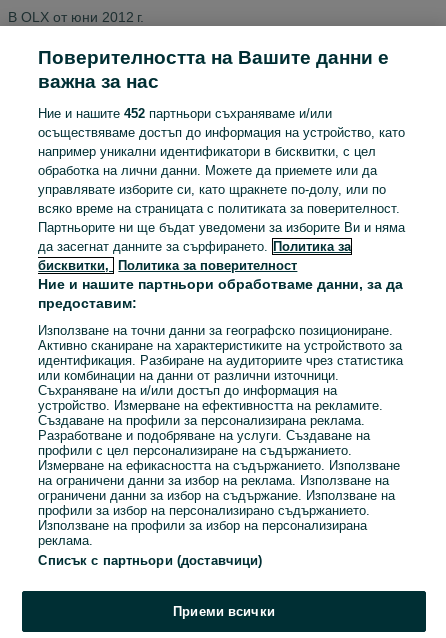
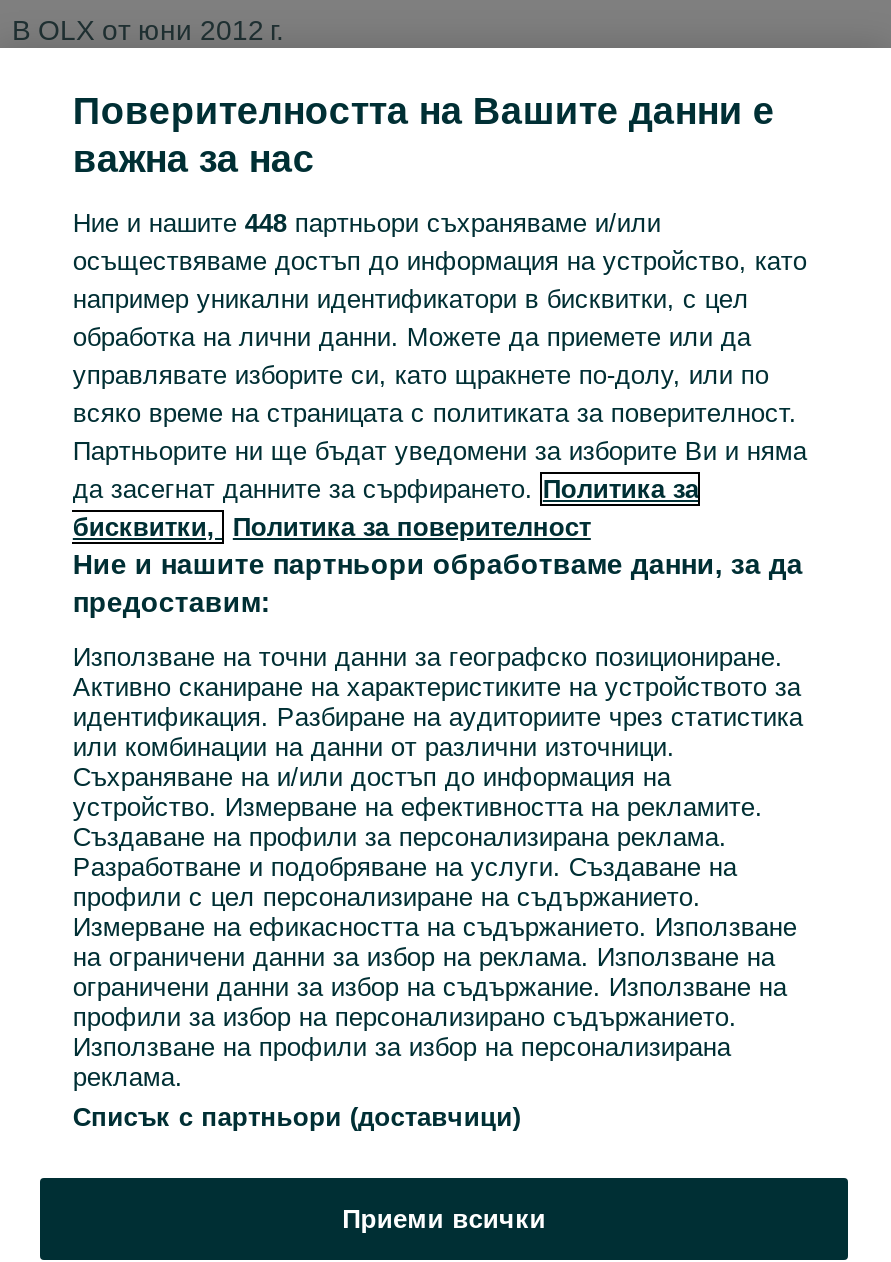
- Ние и нашите 452 партньори съхраняваме и/или
+ Ние и нашите 448 партньори съхраняваме и/или
